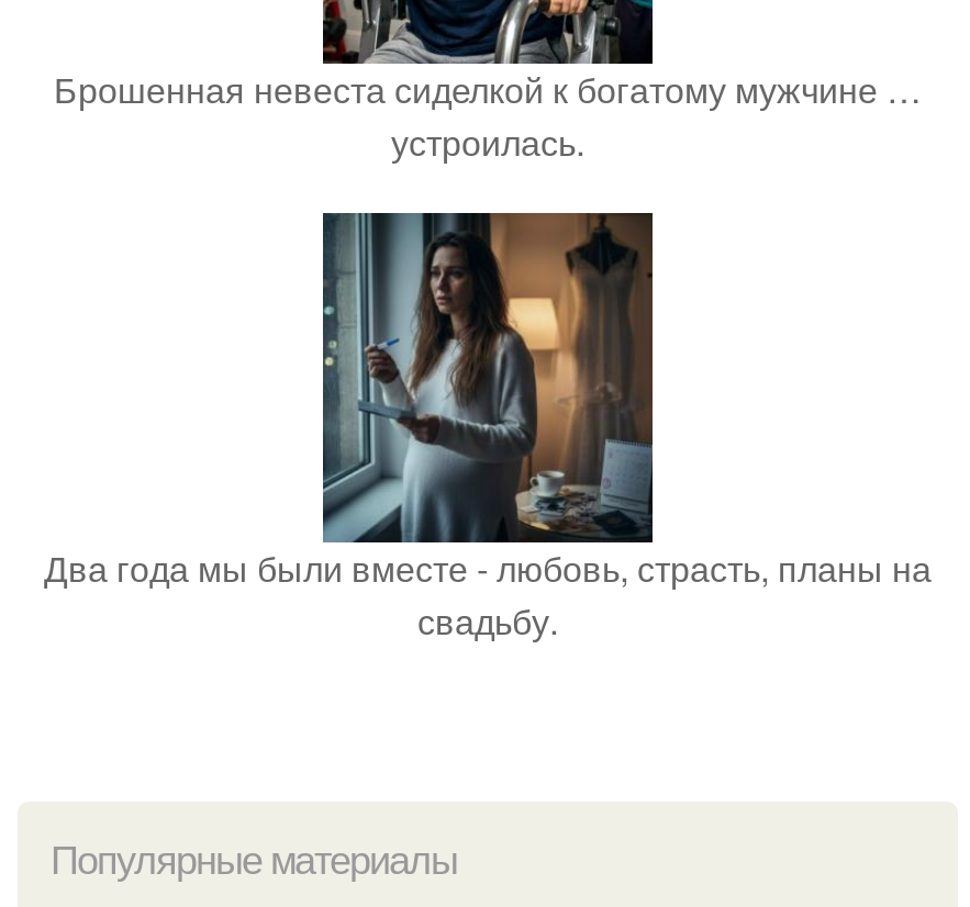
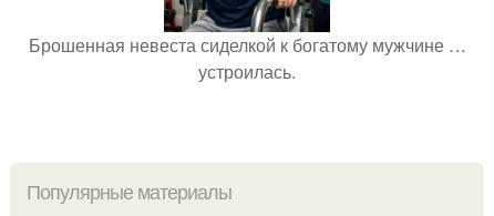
- [image]
- Два года мы были вместе - любовь, страсть, планы на
- свадьбу.
